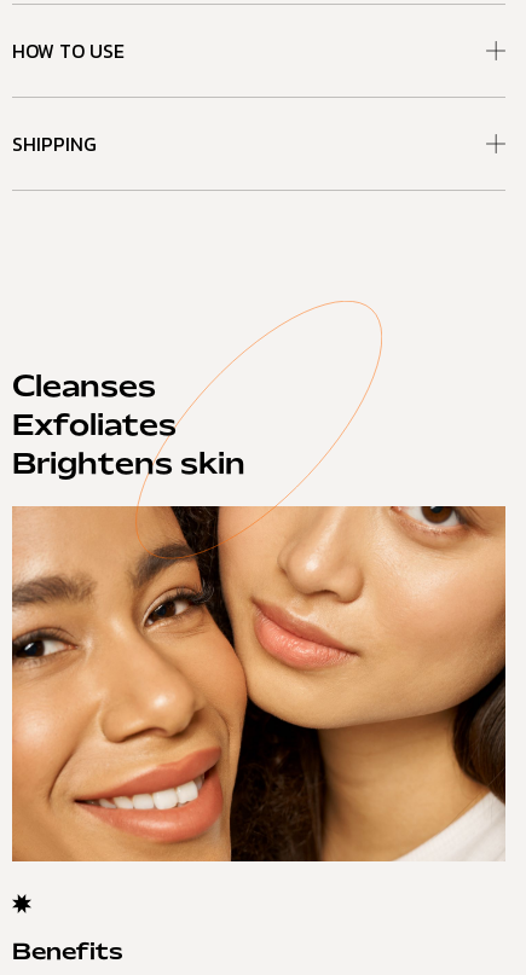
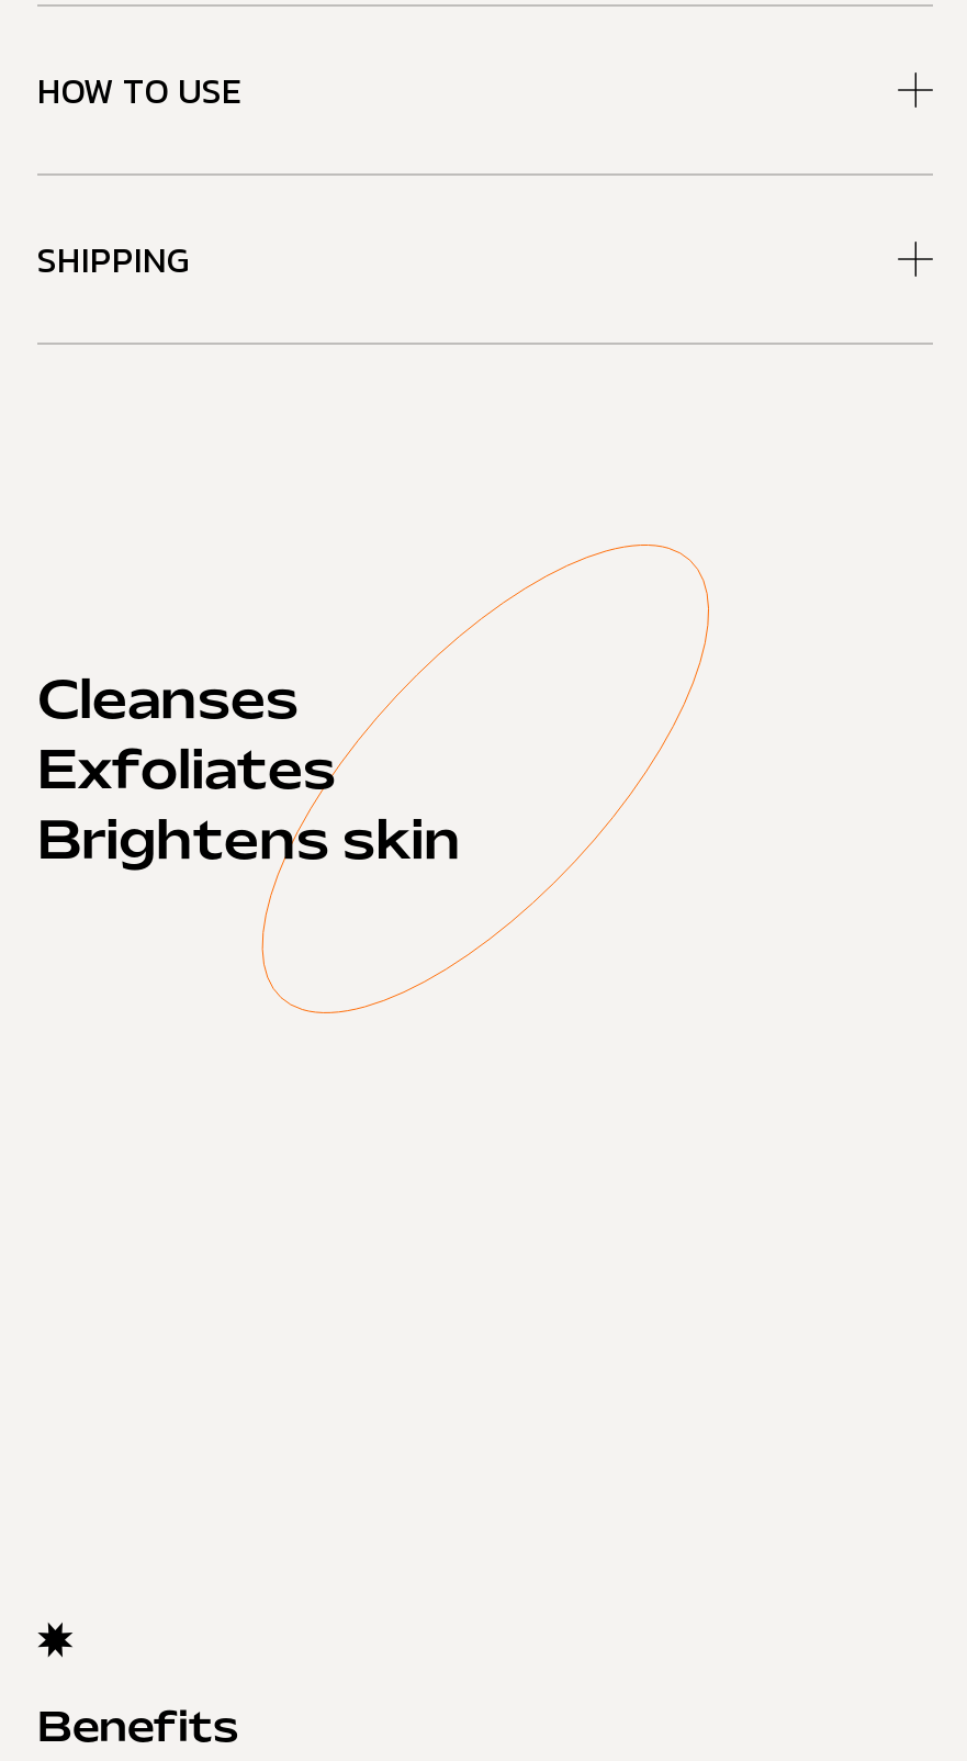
- [image]
